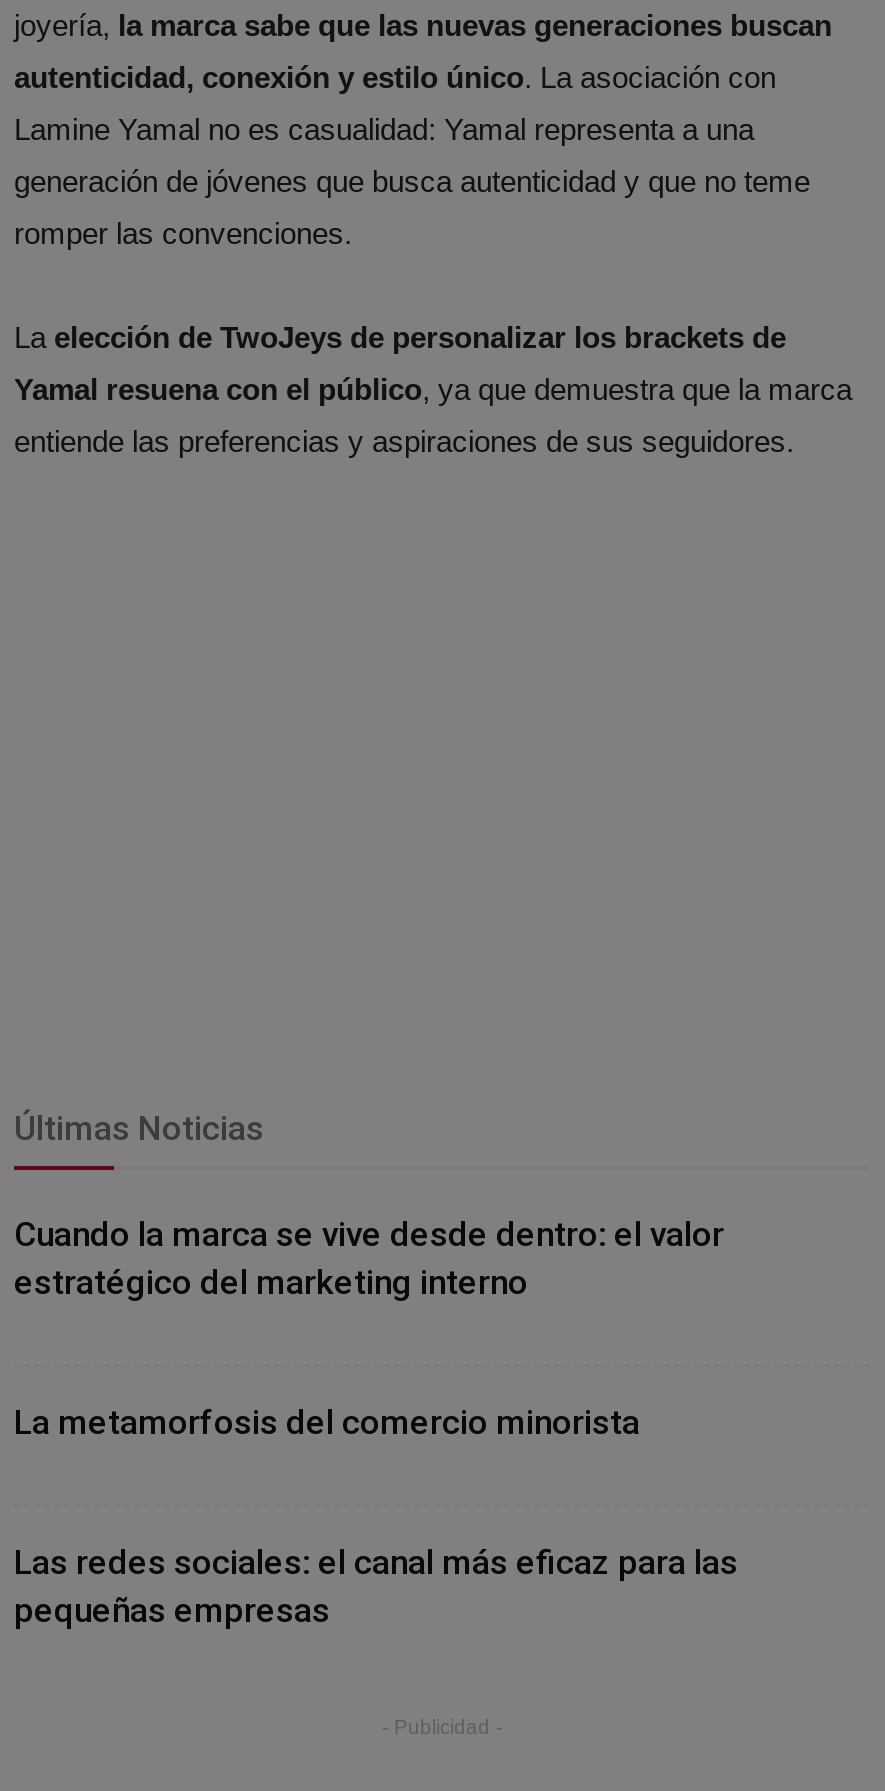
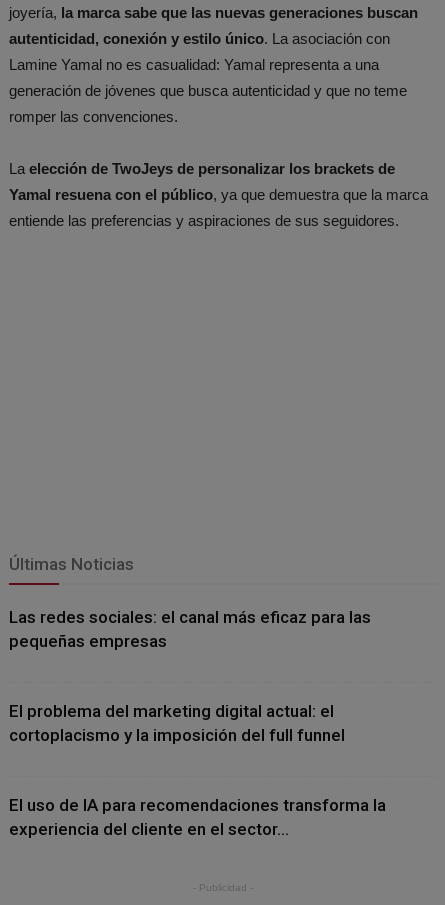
- Cuando la marca se vive desde dentro: el valor
- estratégico del marketing interno
- La metamorfosis del comercio minorista

moved up: Las redes sociales: el canal más eficaz para las | pequeñas empresas

+ El problema del marketing digital actual: el
+ cortoplacismo y la imposición del full funnel
+ El uso de IA para recomendaciones transforma la
+ experiencia del cliente en el sector...
